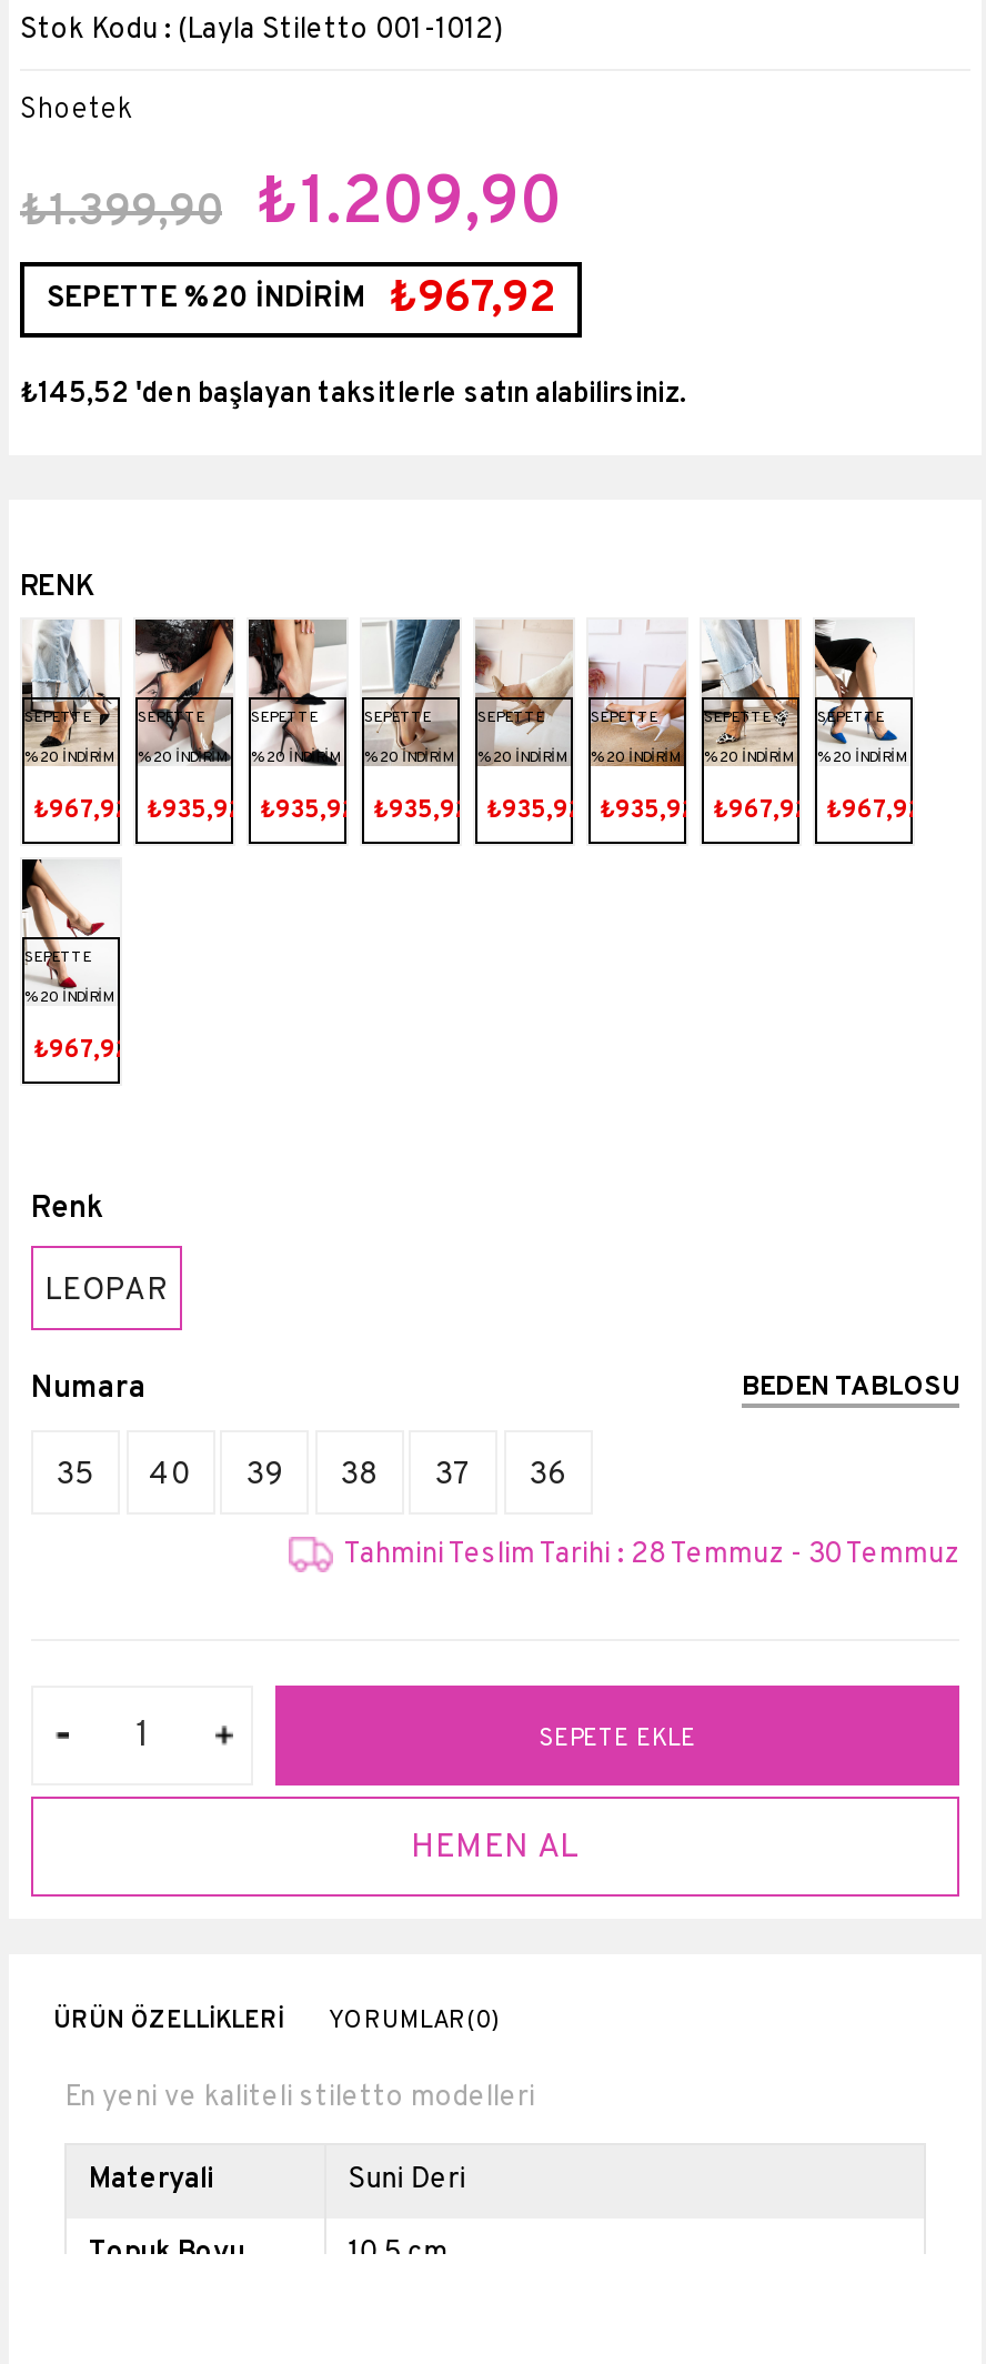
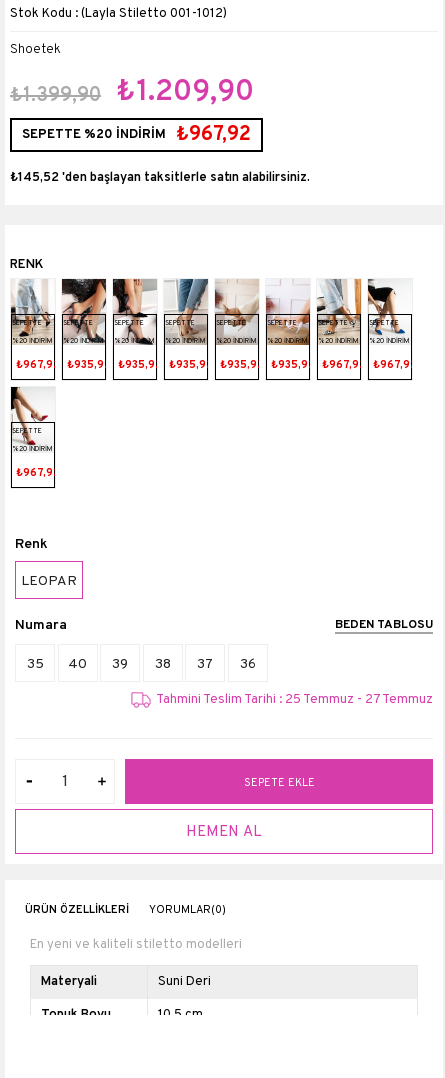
- Tahmini Teslim Tarihi : 28 Temmuz - 30 Temmuz
+ Tahmini Teslim Tarihi : 25 Temmuz - 27 Temmuz
